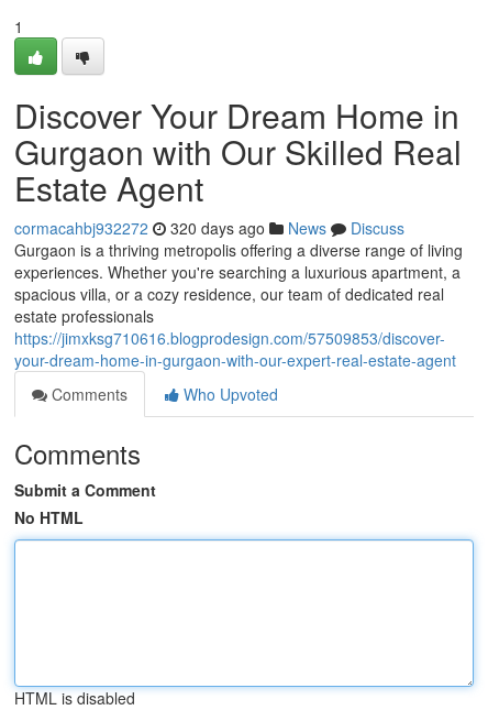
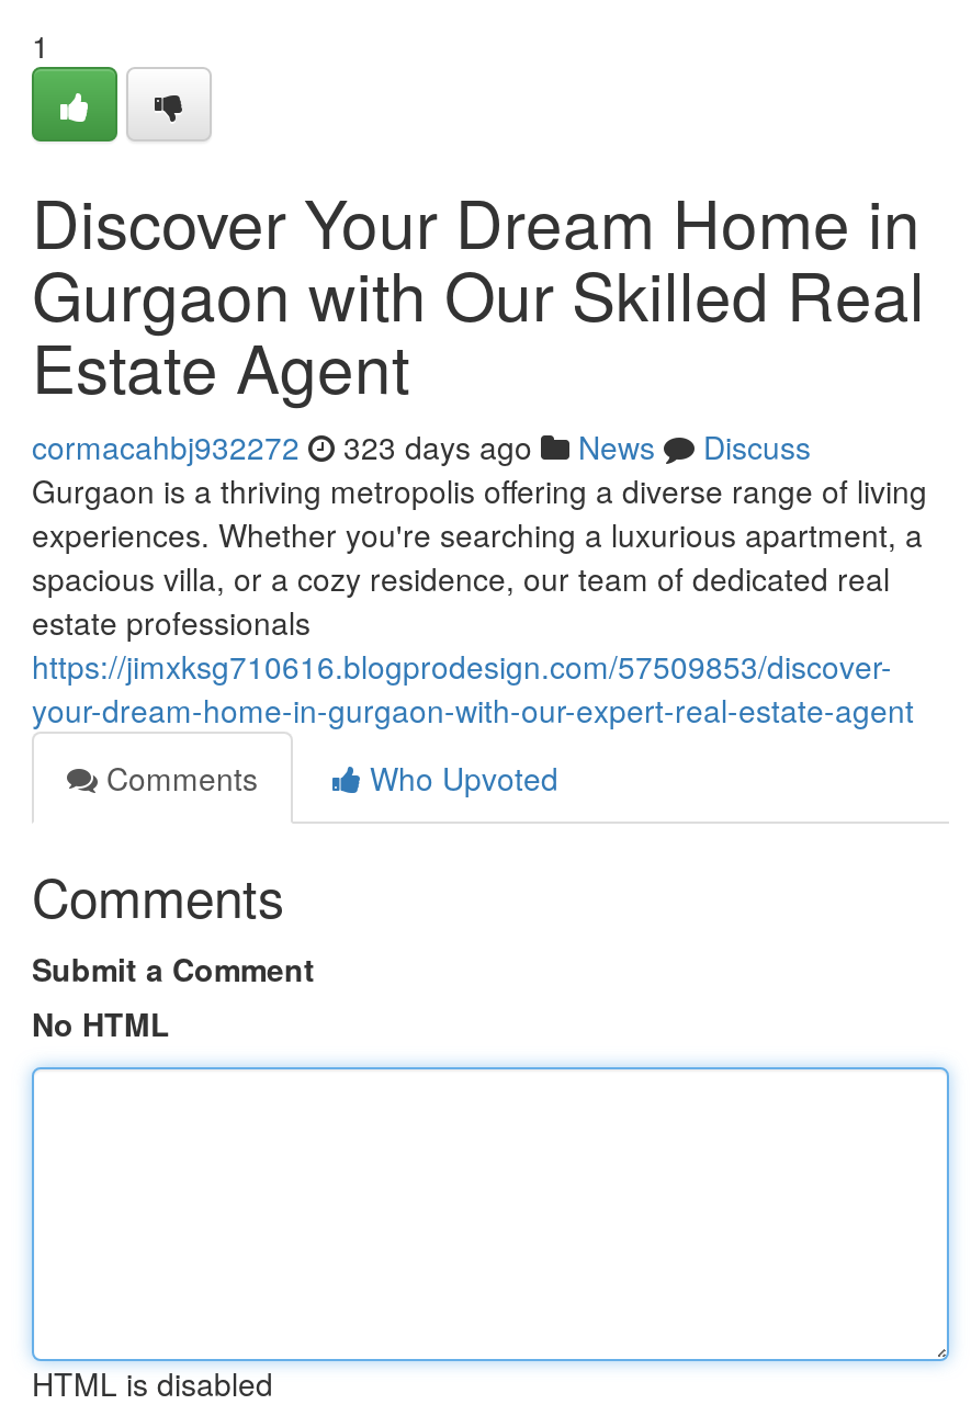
- cormacahbj932272 320 days ago News Discuss
+ cormacahbj932272 323 days ago News Discuss
